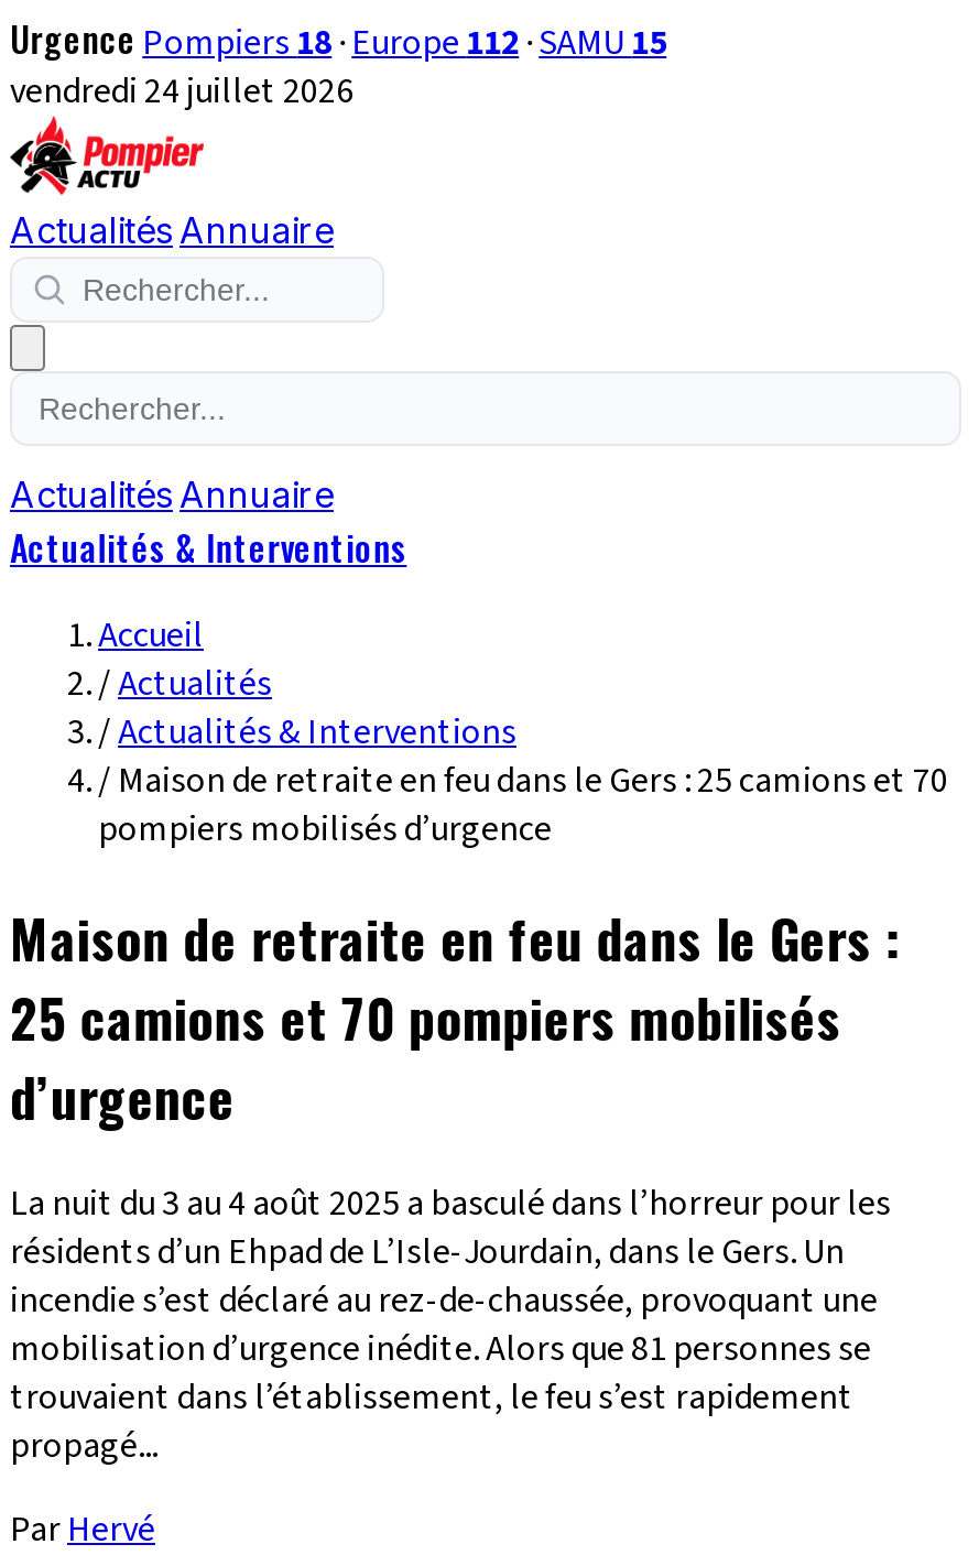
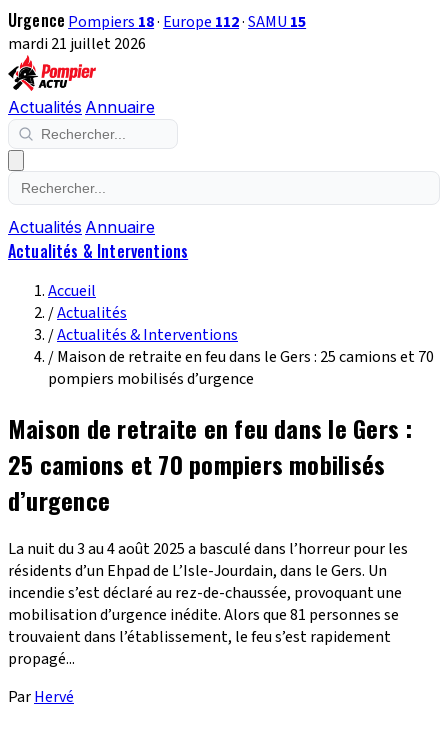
- vendredi 24 juillet 2026
+ mardi 21 juillet 2026
